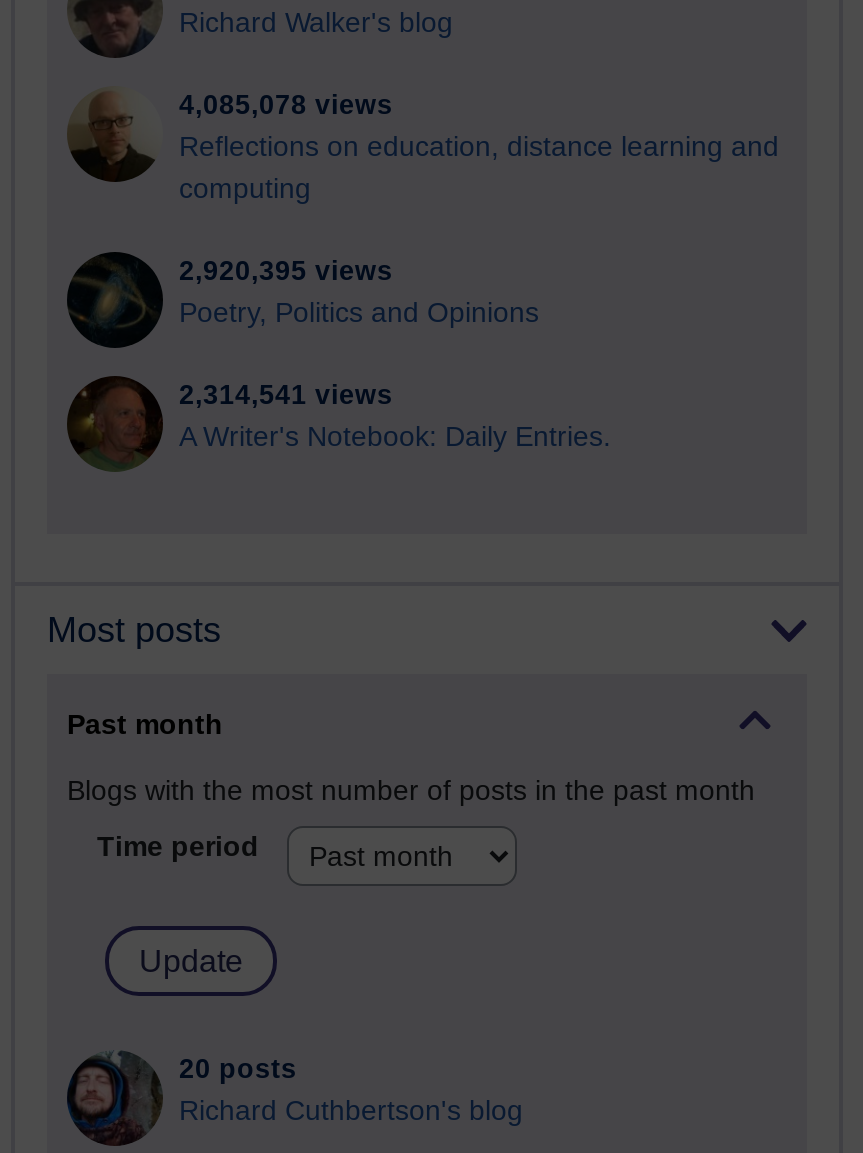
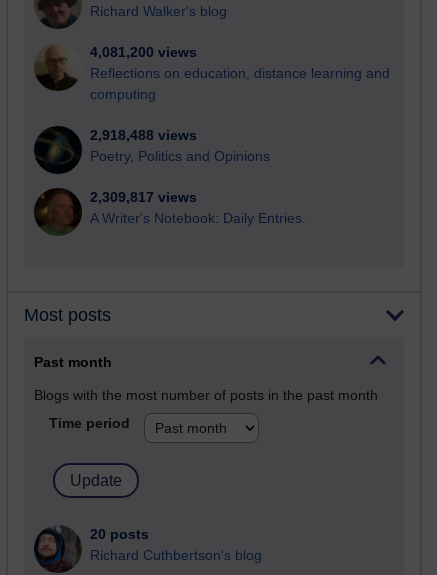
- 4,085,078 views
+ 4,081,200 views

- 2,920,395 views
+ 2,918,488 views

- 2,314,541 views
+ 2,309,817 views
